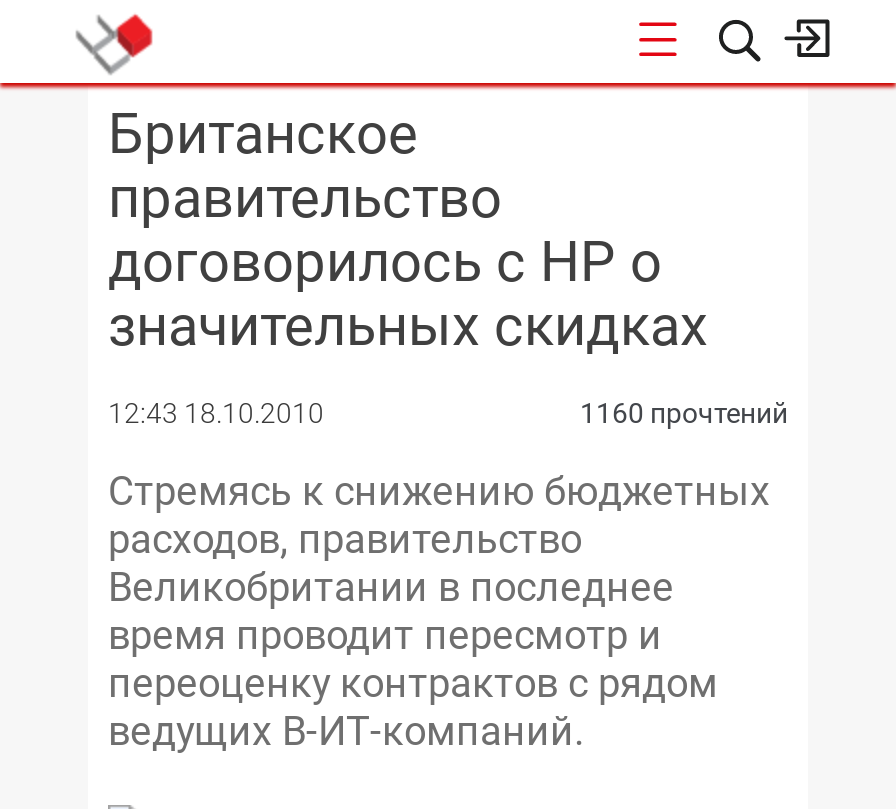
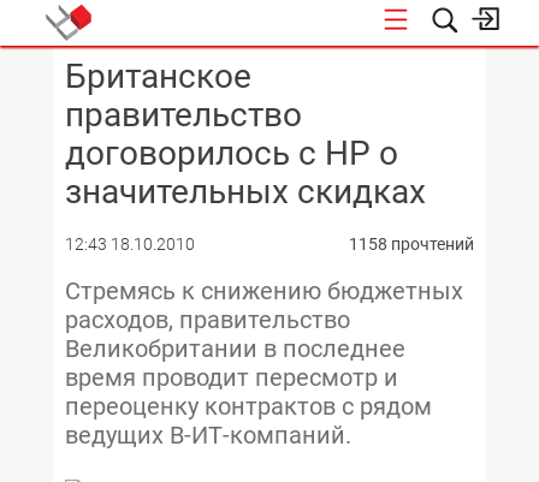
- 1160 прочтений
+ 1158 прочтений
